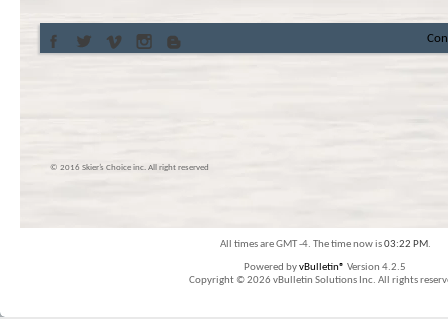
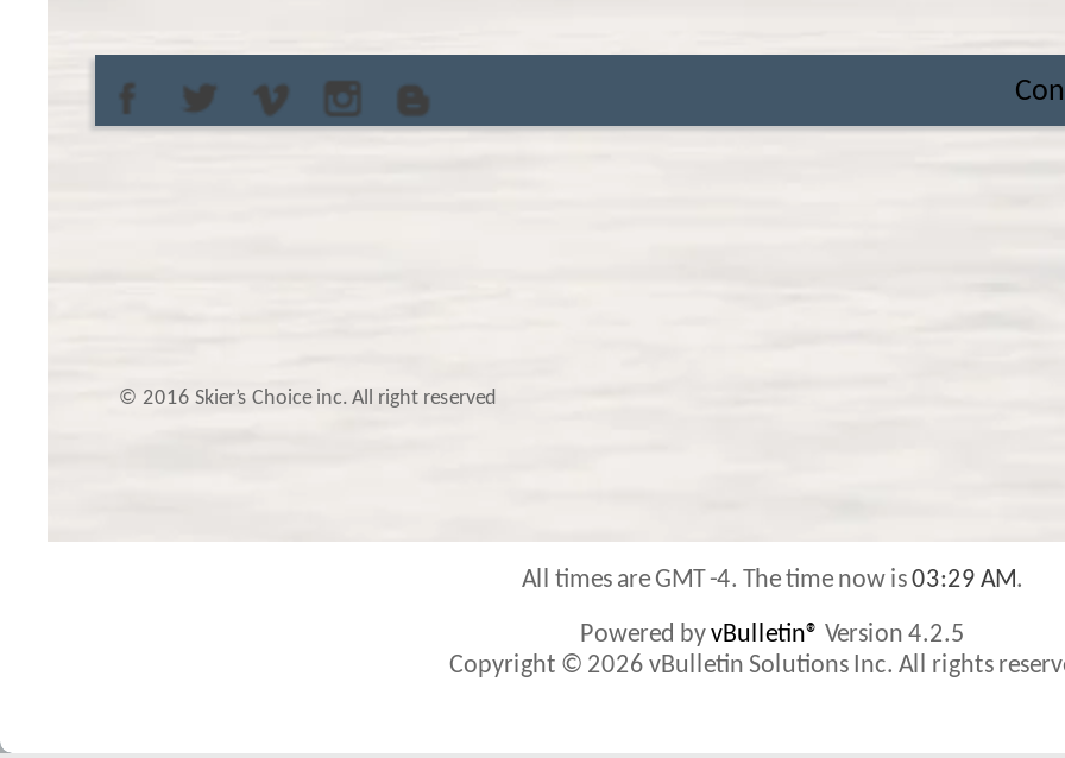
- All times are GMT -4. The time now is 03:22 PM.
+ All times are GMT -4. The time now is 03:29 AM.
